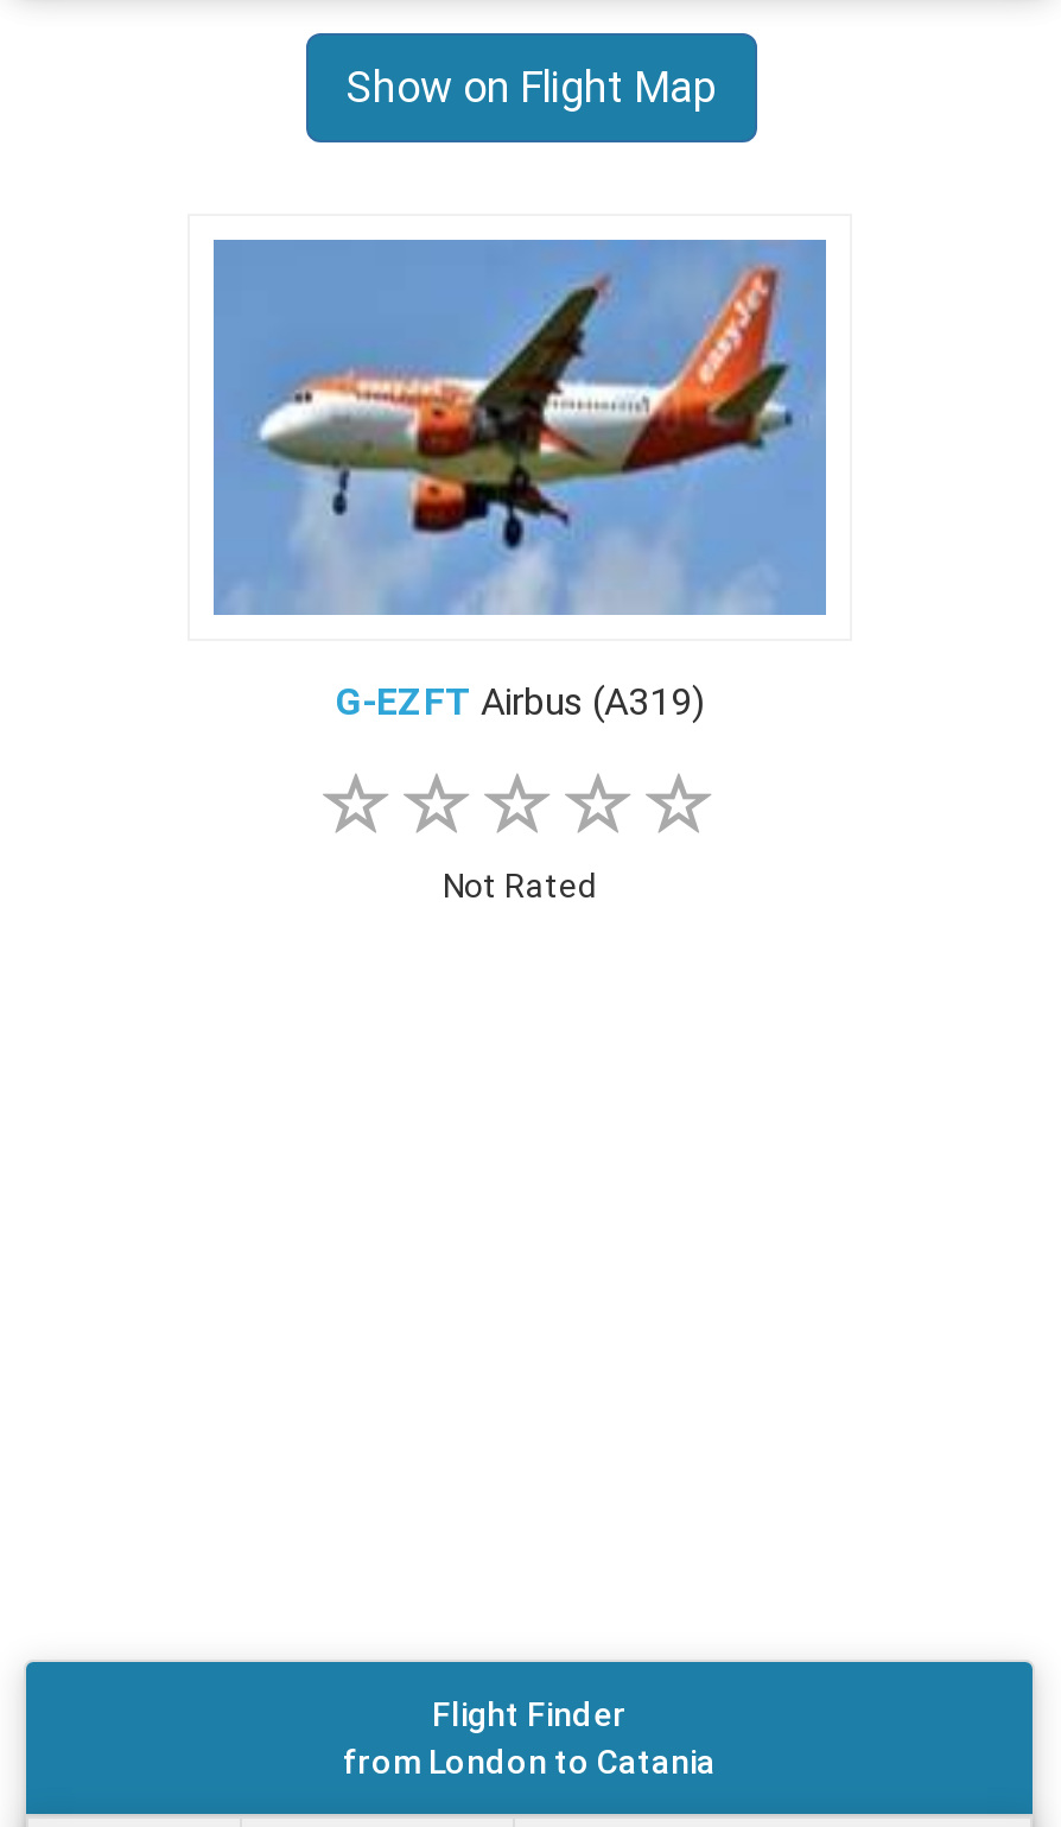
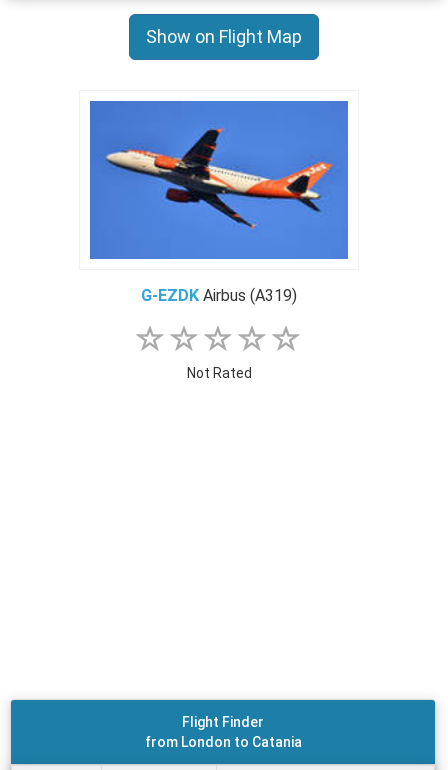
- [image]
- G-EZFT Airbus (A319)
+ [image]
+ G-EZDK Airbus (A319)
